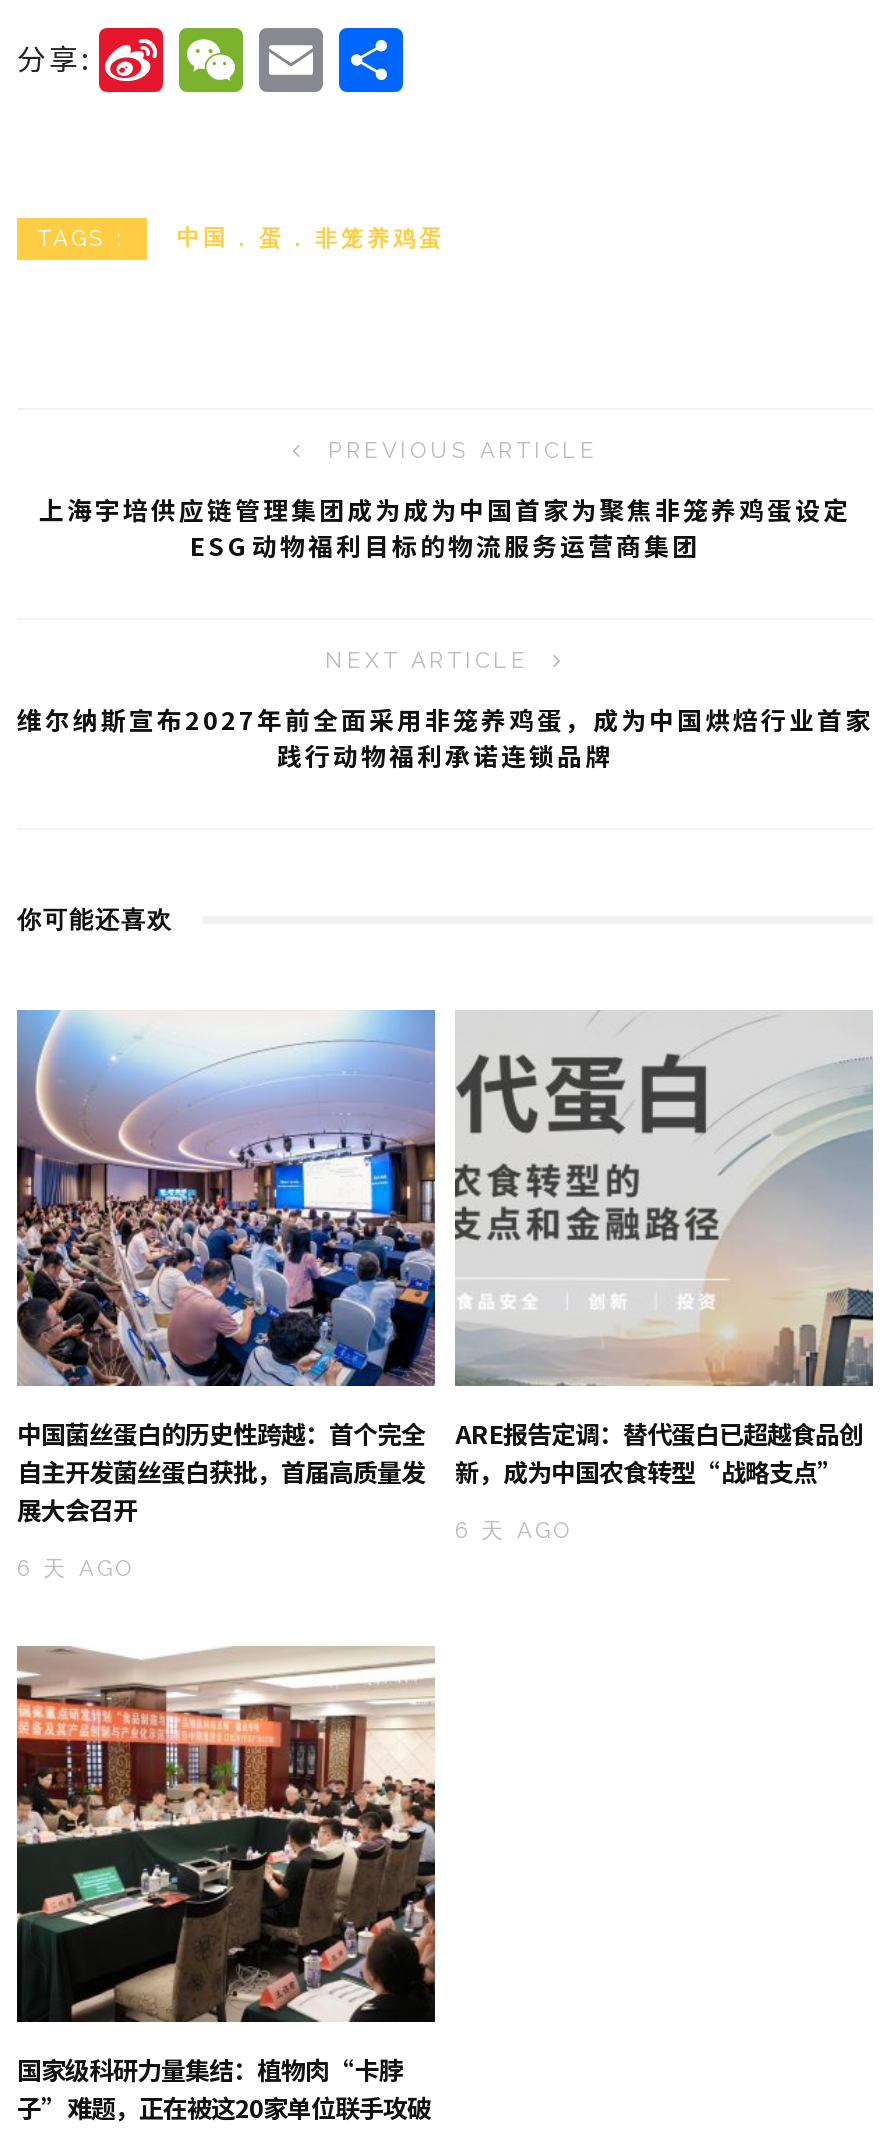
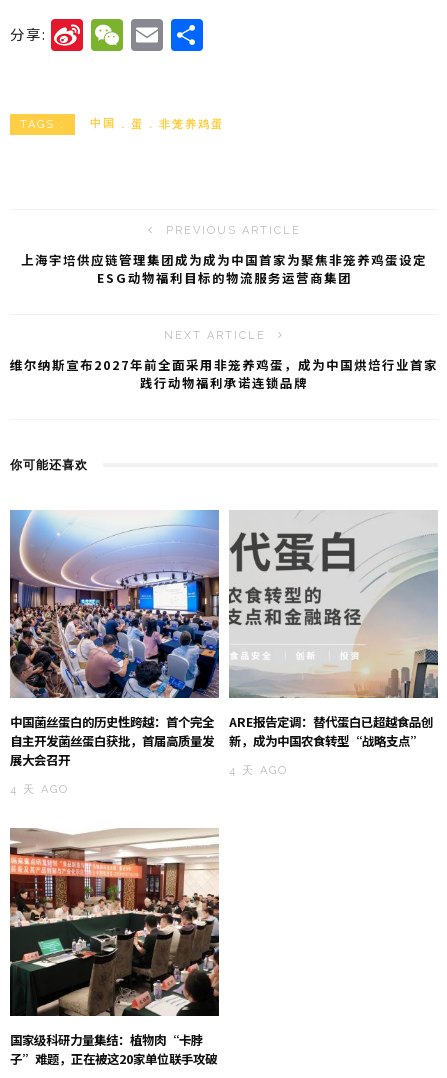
- 6 天 AGO
+ 4 天 AGO

- 6 天 AGO
+ 4 天 AGO
